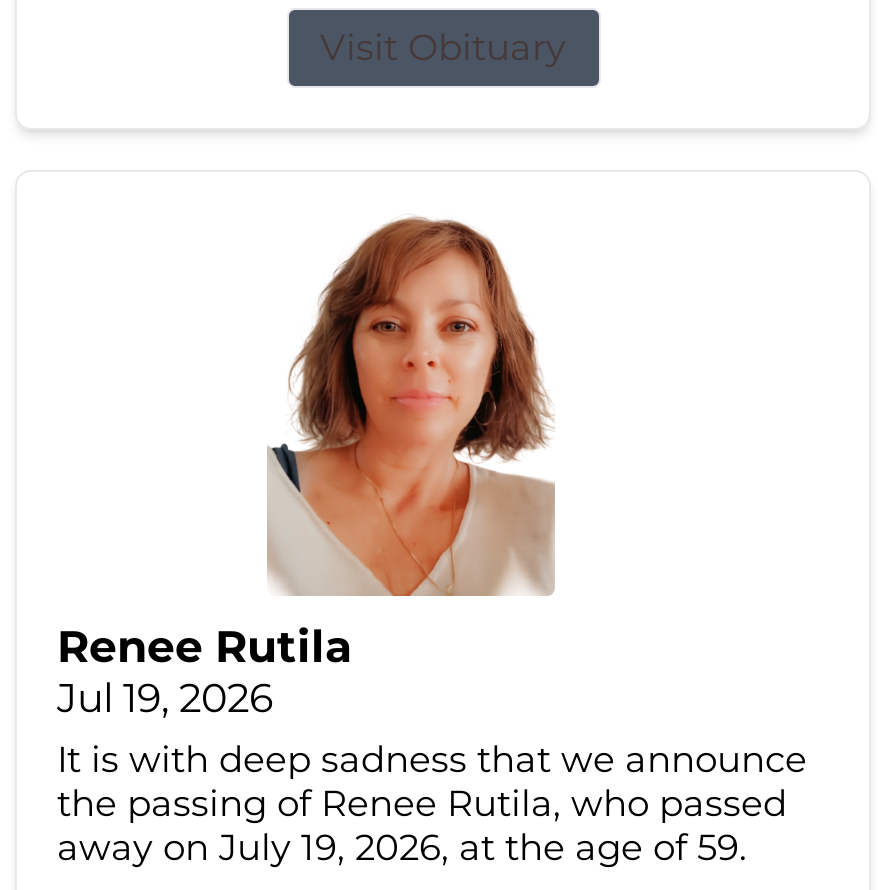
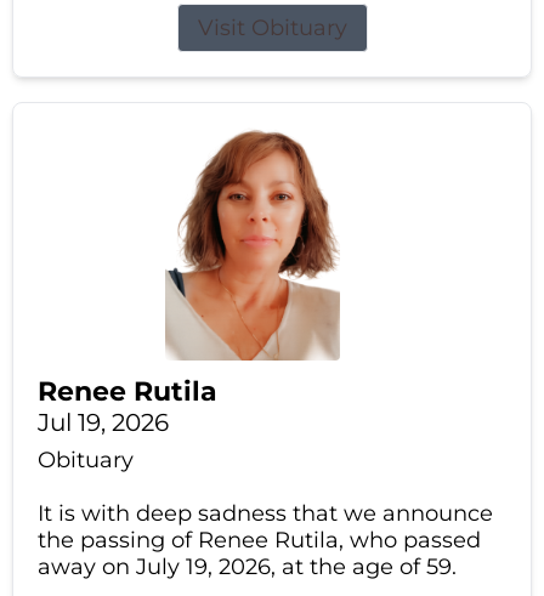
+ Obituary
